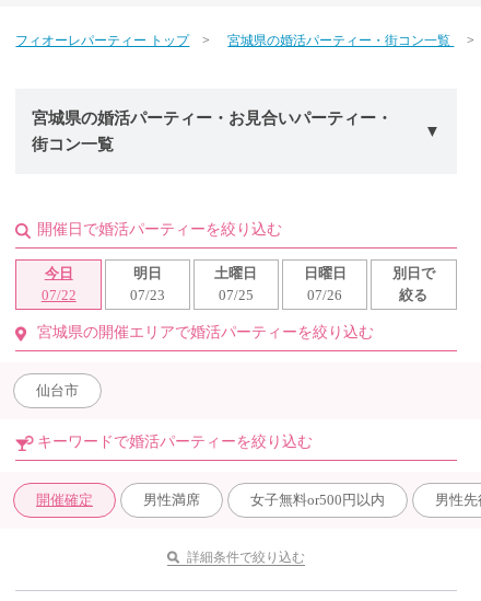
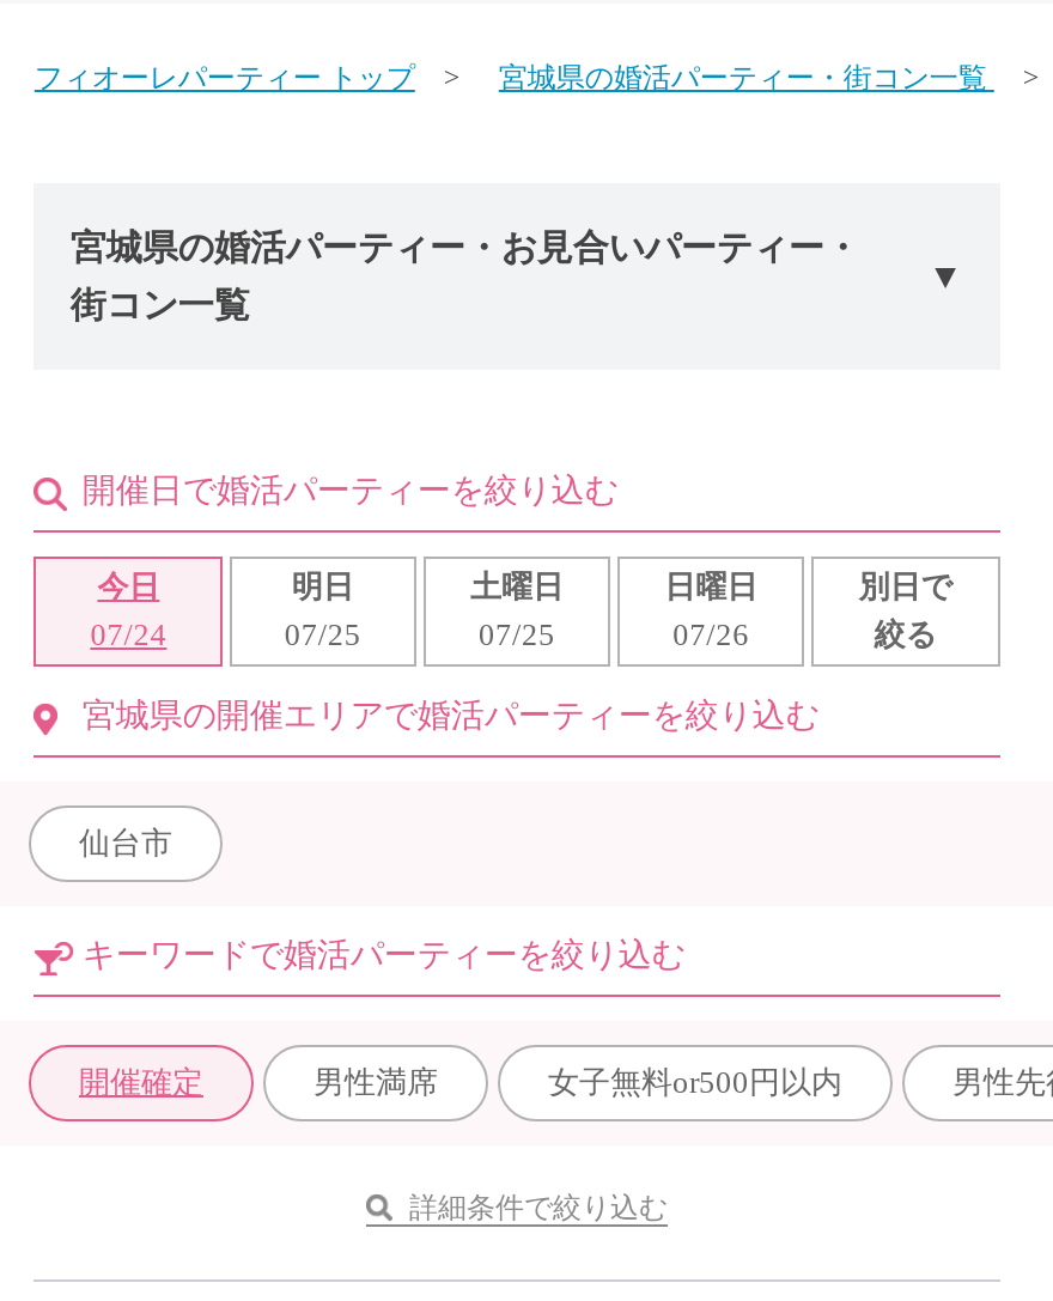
- 07/22
+ 07/24

- 07/23
+ 07/25
